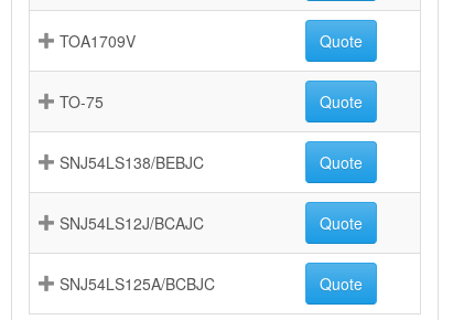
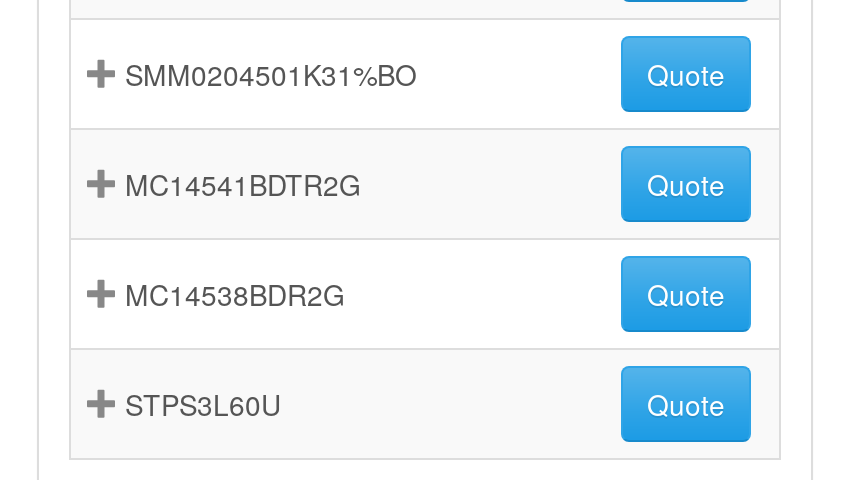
- TOA1709V
+ SMM0204501K31%BO

- TO-75
+ MC14541BDTR2G

- SNJ54LS138/BEBJC
+ MC14538BDR2G

- SNJ54LS12J/BCAJC
- Quote
- SNJ54LS125A/BCBJC
+ STPS3L60U
